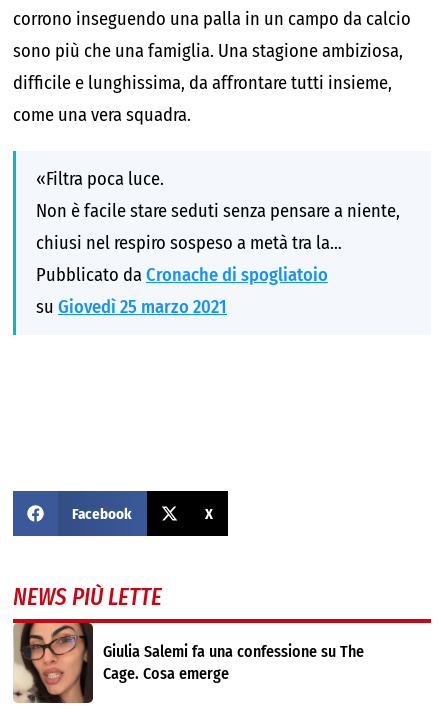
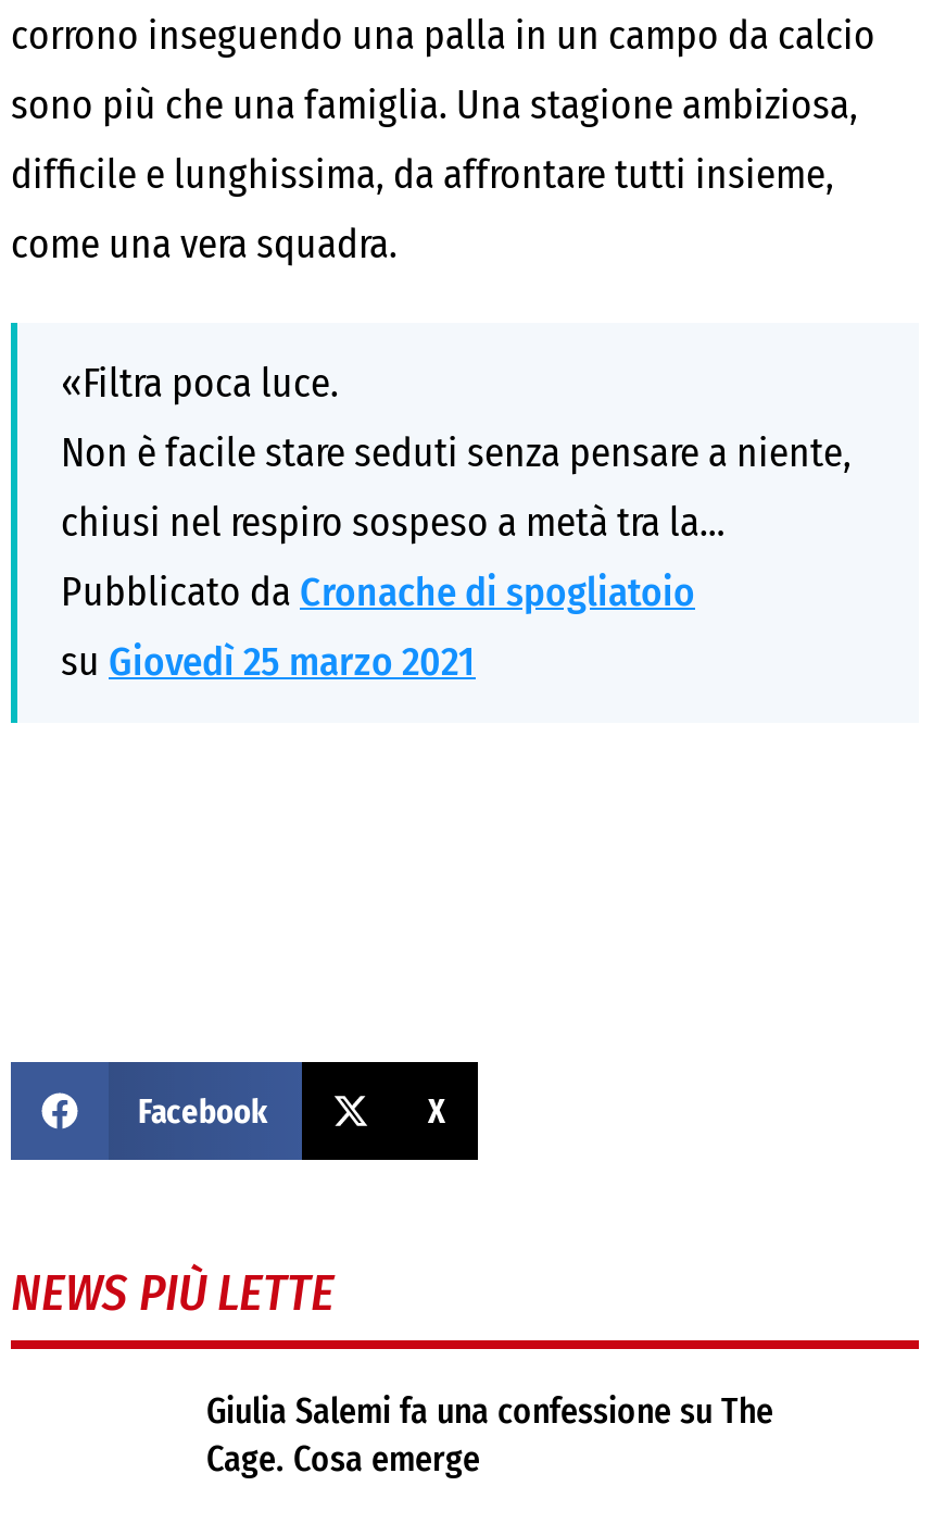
- [image]
